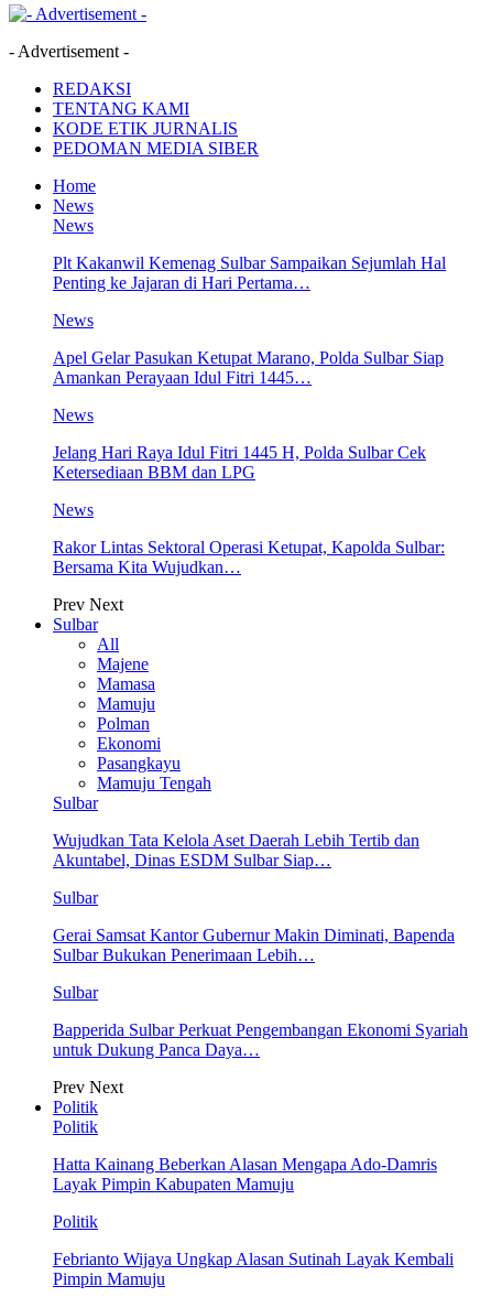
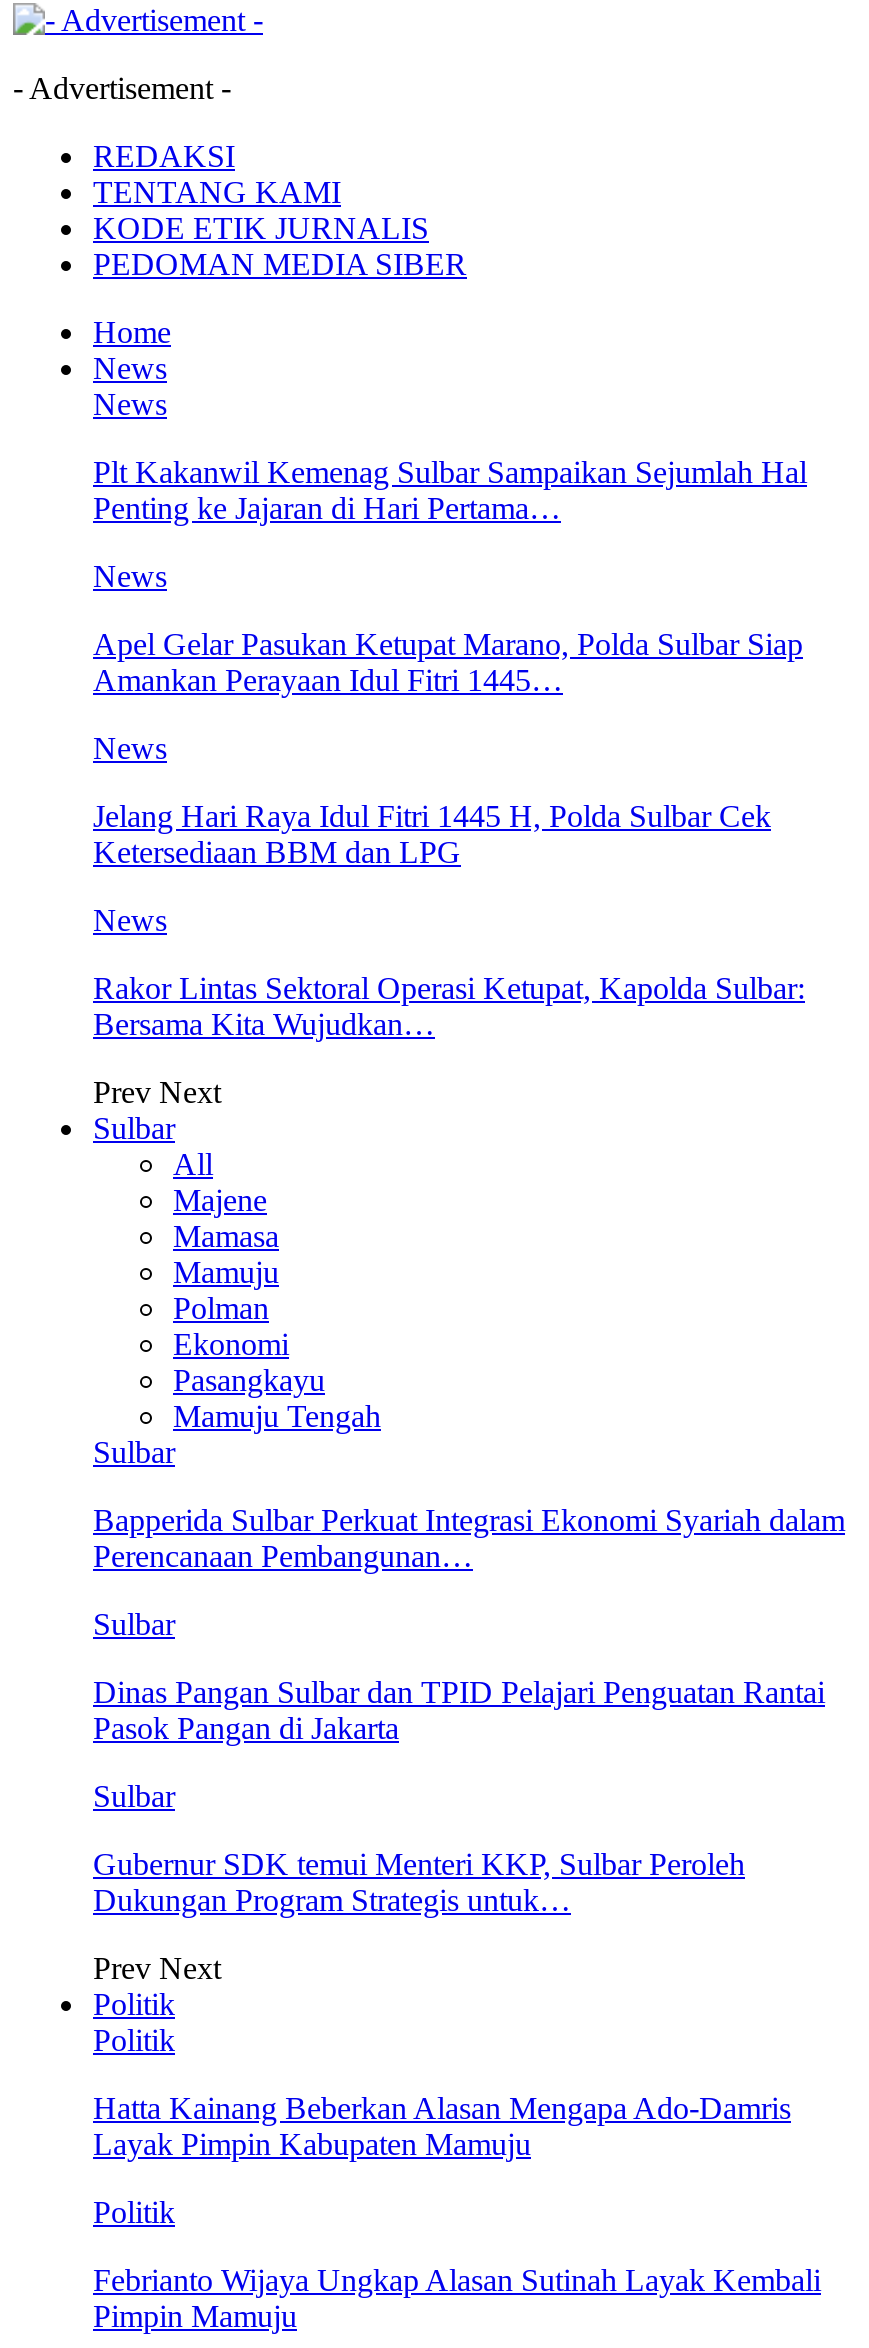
- Wujudkan Tata Kelola Aset Daerah Lebih Tertib dan
- Akuntabel, Dinas ESDM Sulbar Siap…
+ Bapperida Sulbar Perkuat Integrasi Ekonomi Syariah dalam
+ Perencanaan Pembangunan…

- Gerai Samsat Kantor Gubernur Makin Diminati, Bapenda
- Sulbar Bukukan Penerimaan Lebih…
+ Dinas Pangan Sulbar dan TPID Pelajari Penguatan Rantai
+ Pasok Pangan di Jakarta

- Bapperida Sulbar Perkuat Pengembangan Ekonomi Syariah
- untuk Dukung Panca Daya…
+ Gubernur SDK temui Menteri KKP, Sulbar Peroleh
+ Dukungan Program Strategis untuk…
